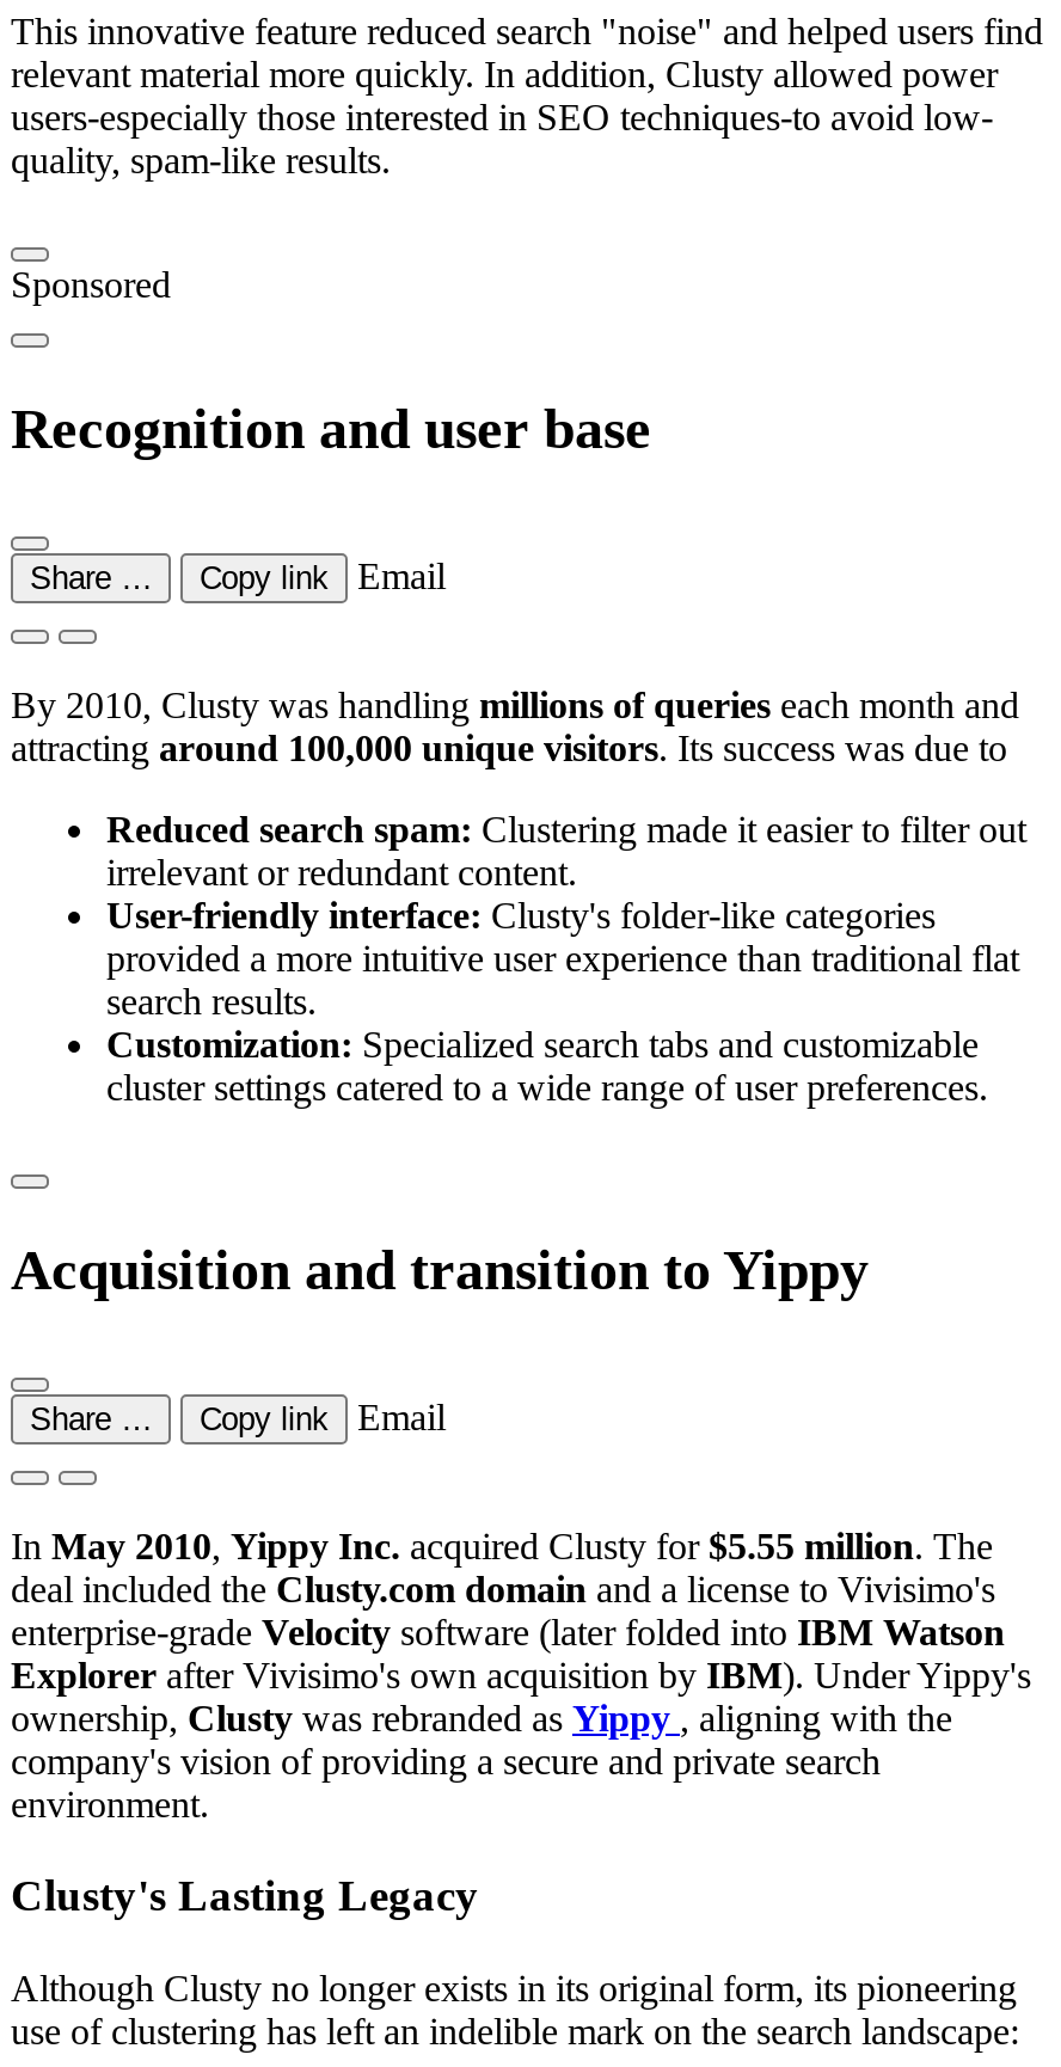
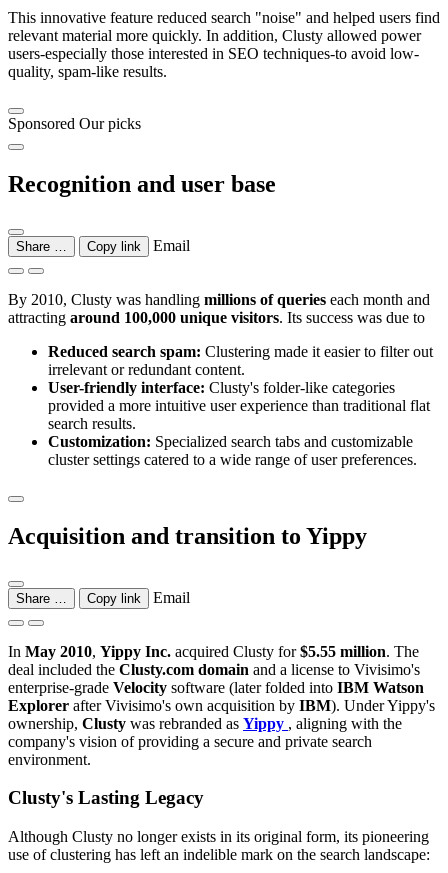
- Sponsored
+ Sponsored Our picks
